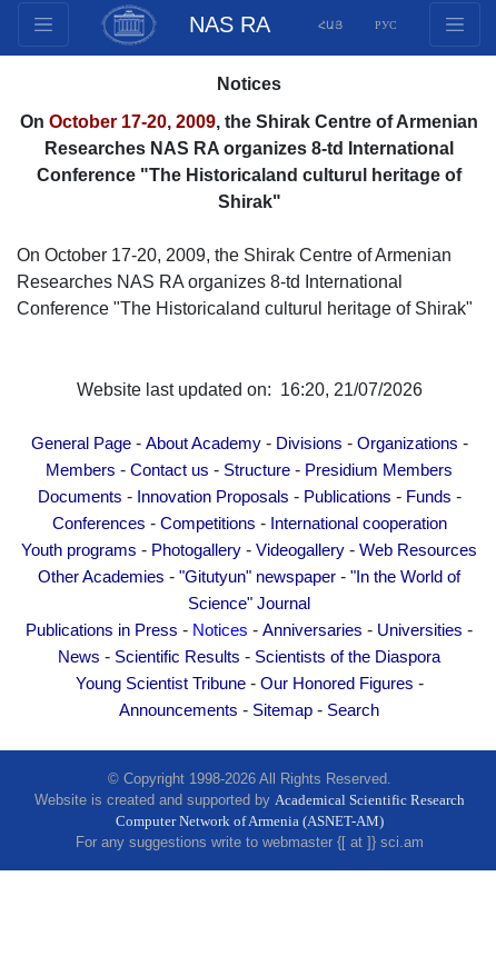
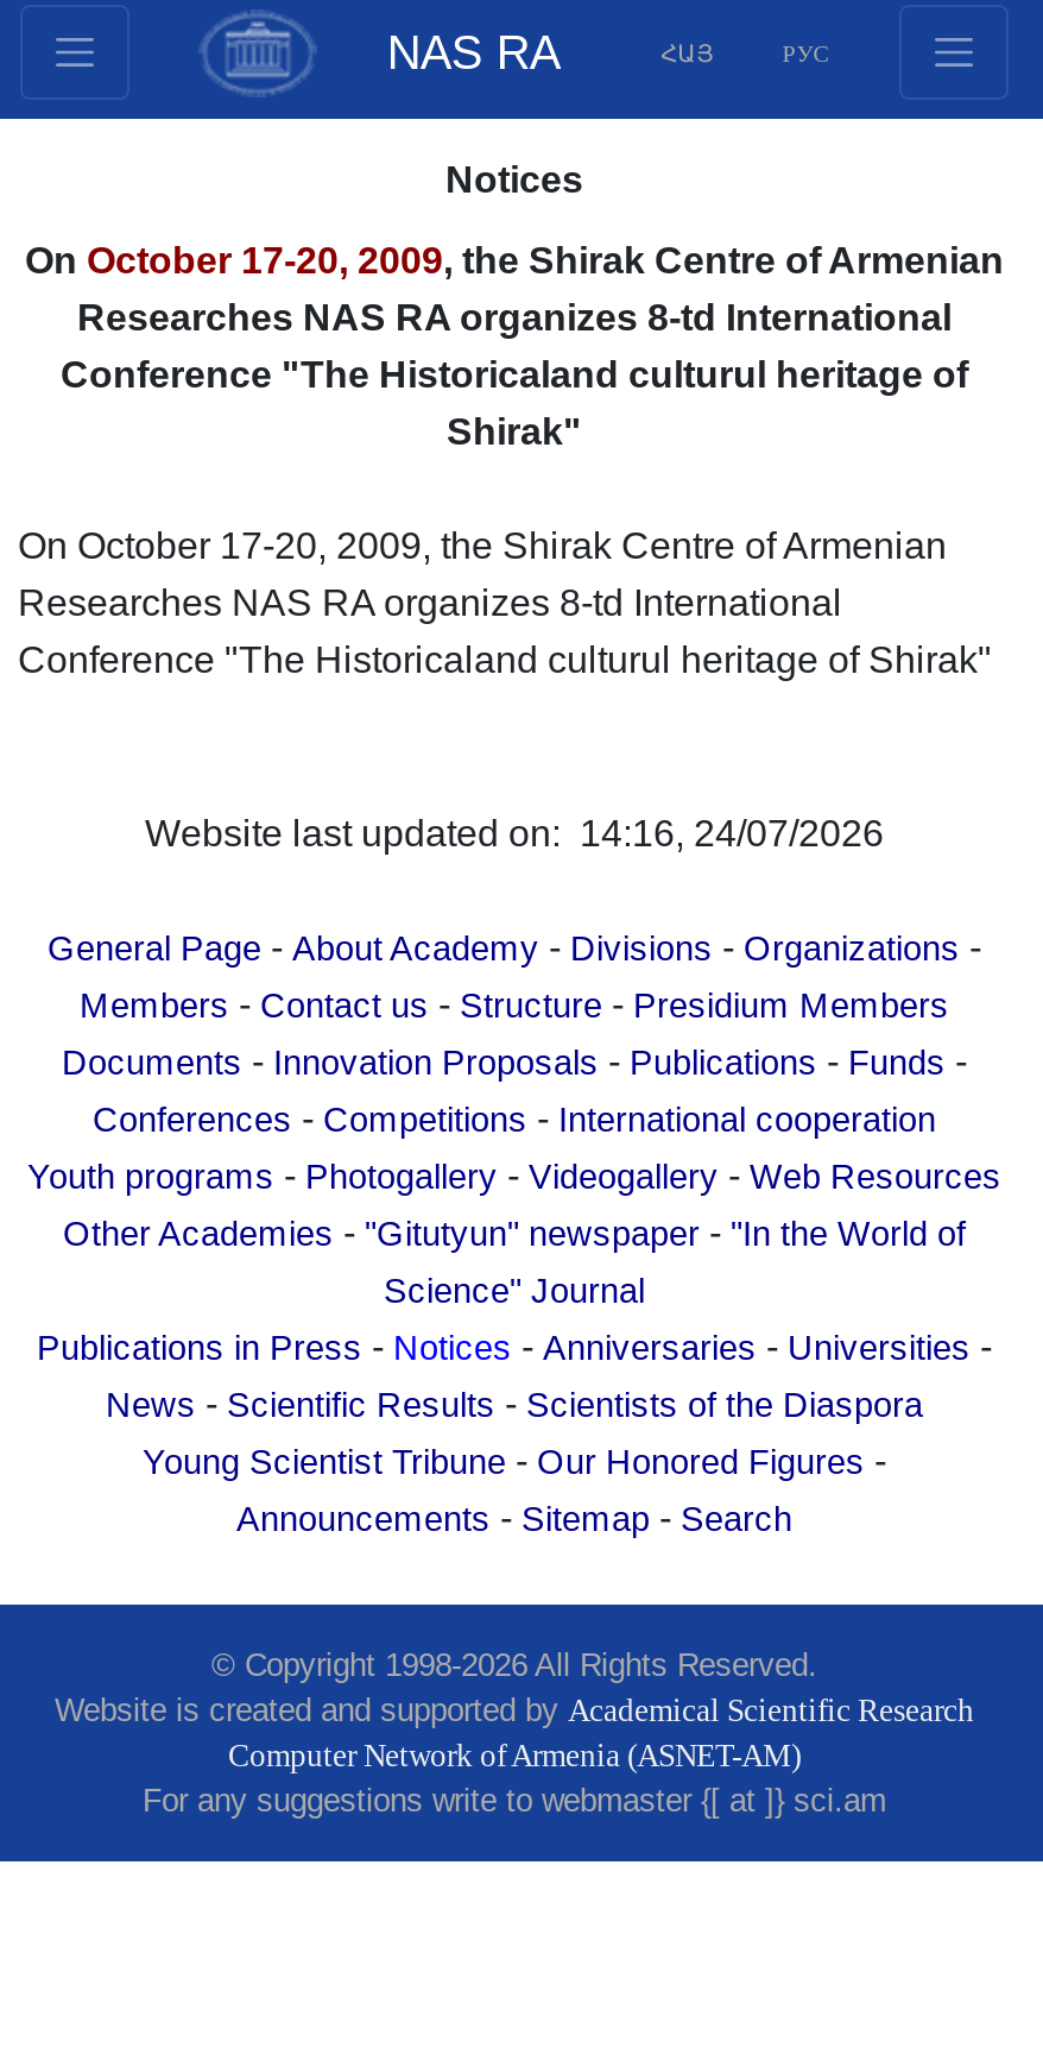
- Website last updated on: 16:20, 21/07/2026
+ Website last updated on: 14:16, 24/07/2026
